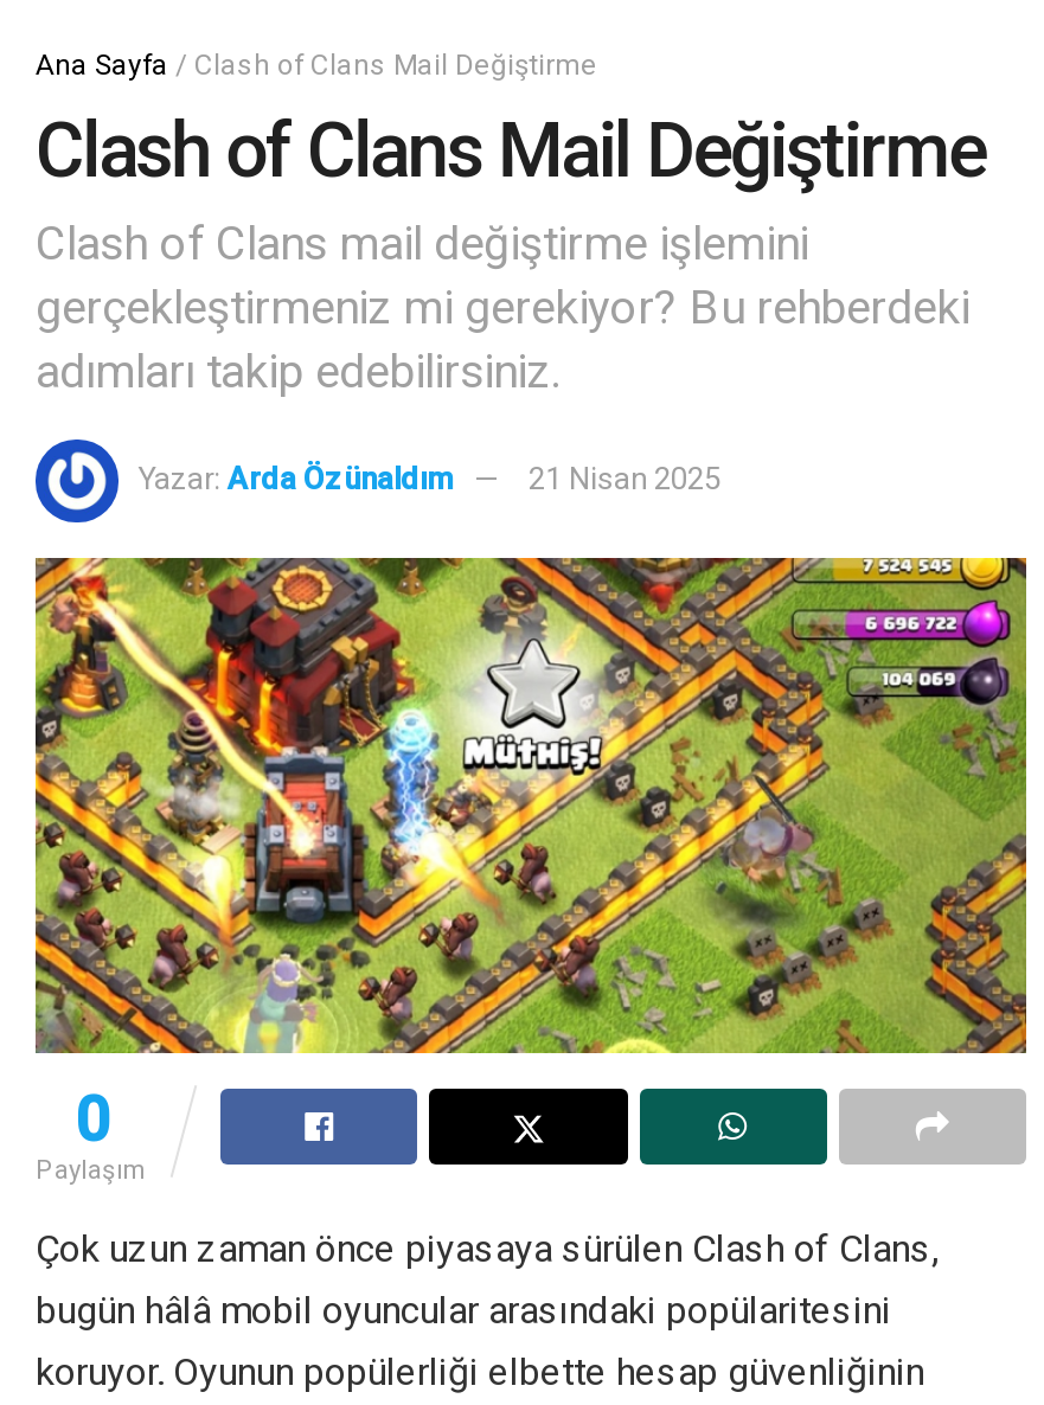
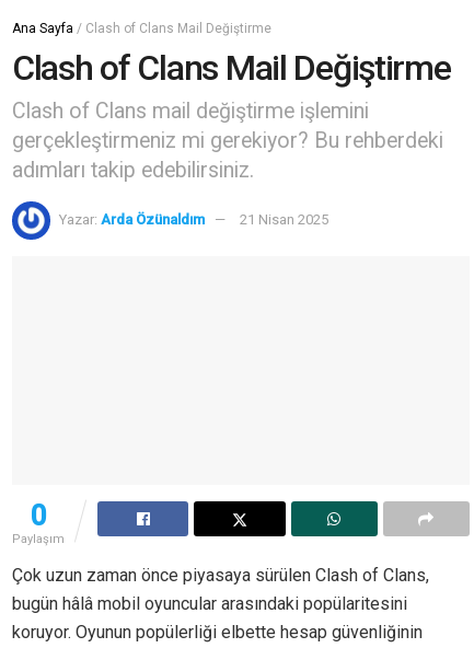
- [image]
